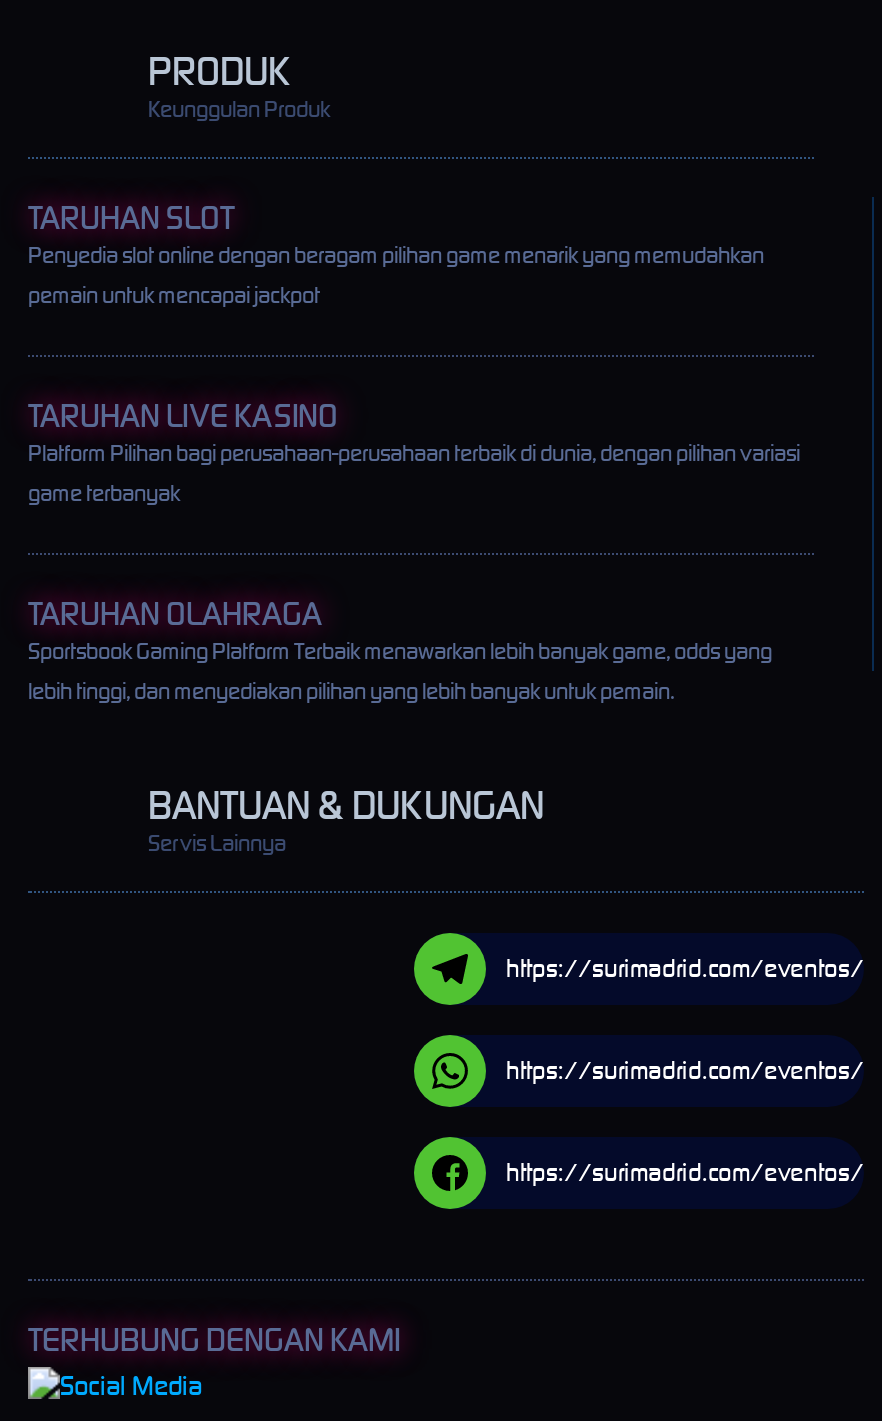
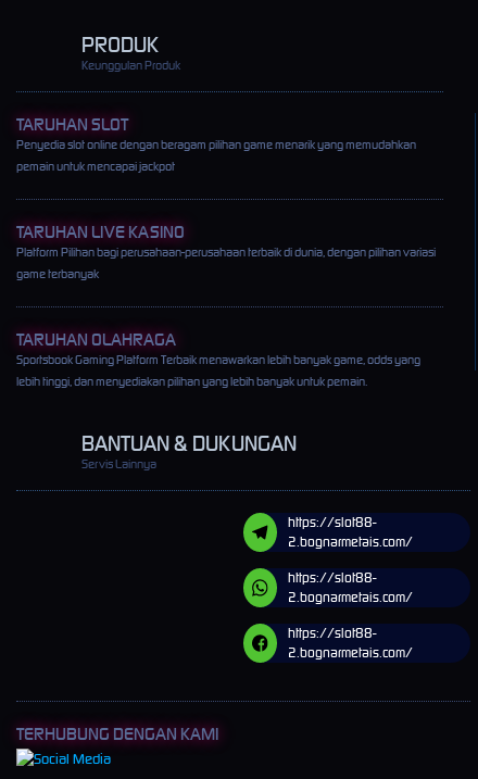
- [image]
- https://surimadrid.com/eventos/
+ [image]
+ https://slot88-
+ 2.bognarmetais.com/

- [image]
- https://surimadrid.com/eventos/
+ [image]
+ https://slot88-
+ 2.bognarmetais.com/

- [image]
- https://surimadrid.com/eventos/
+ [image]
+ https://slot88-
+ 2.bognarmetais.com/
